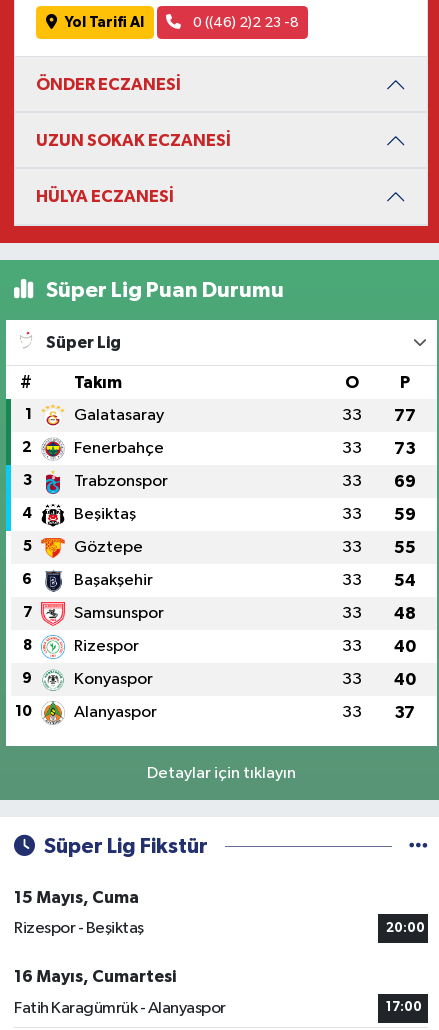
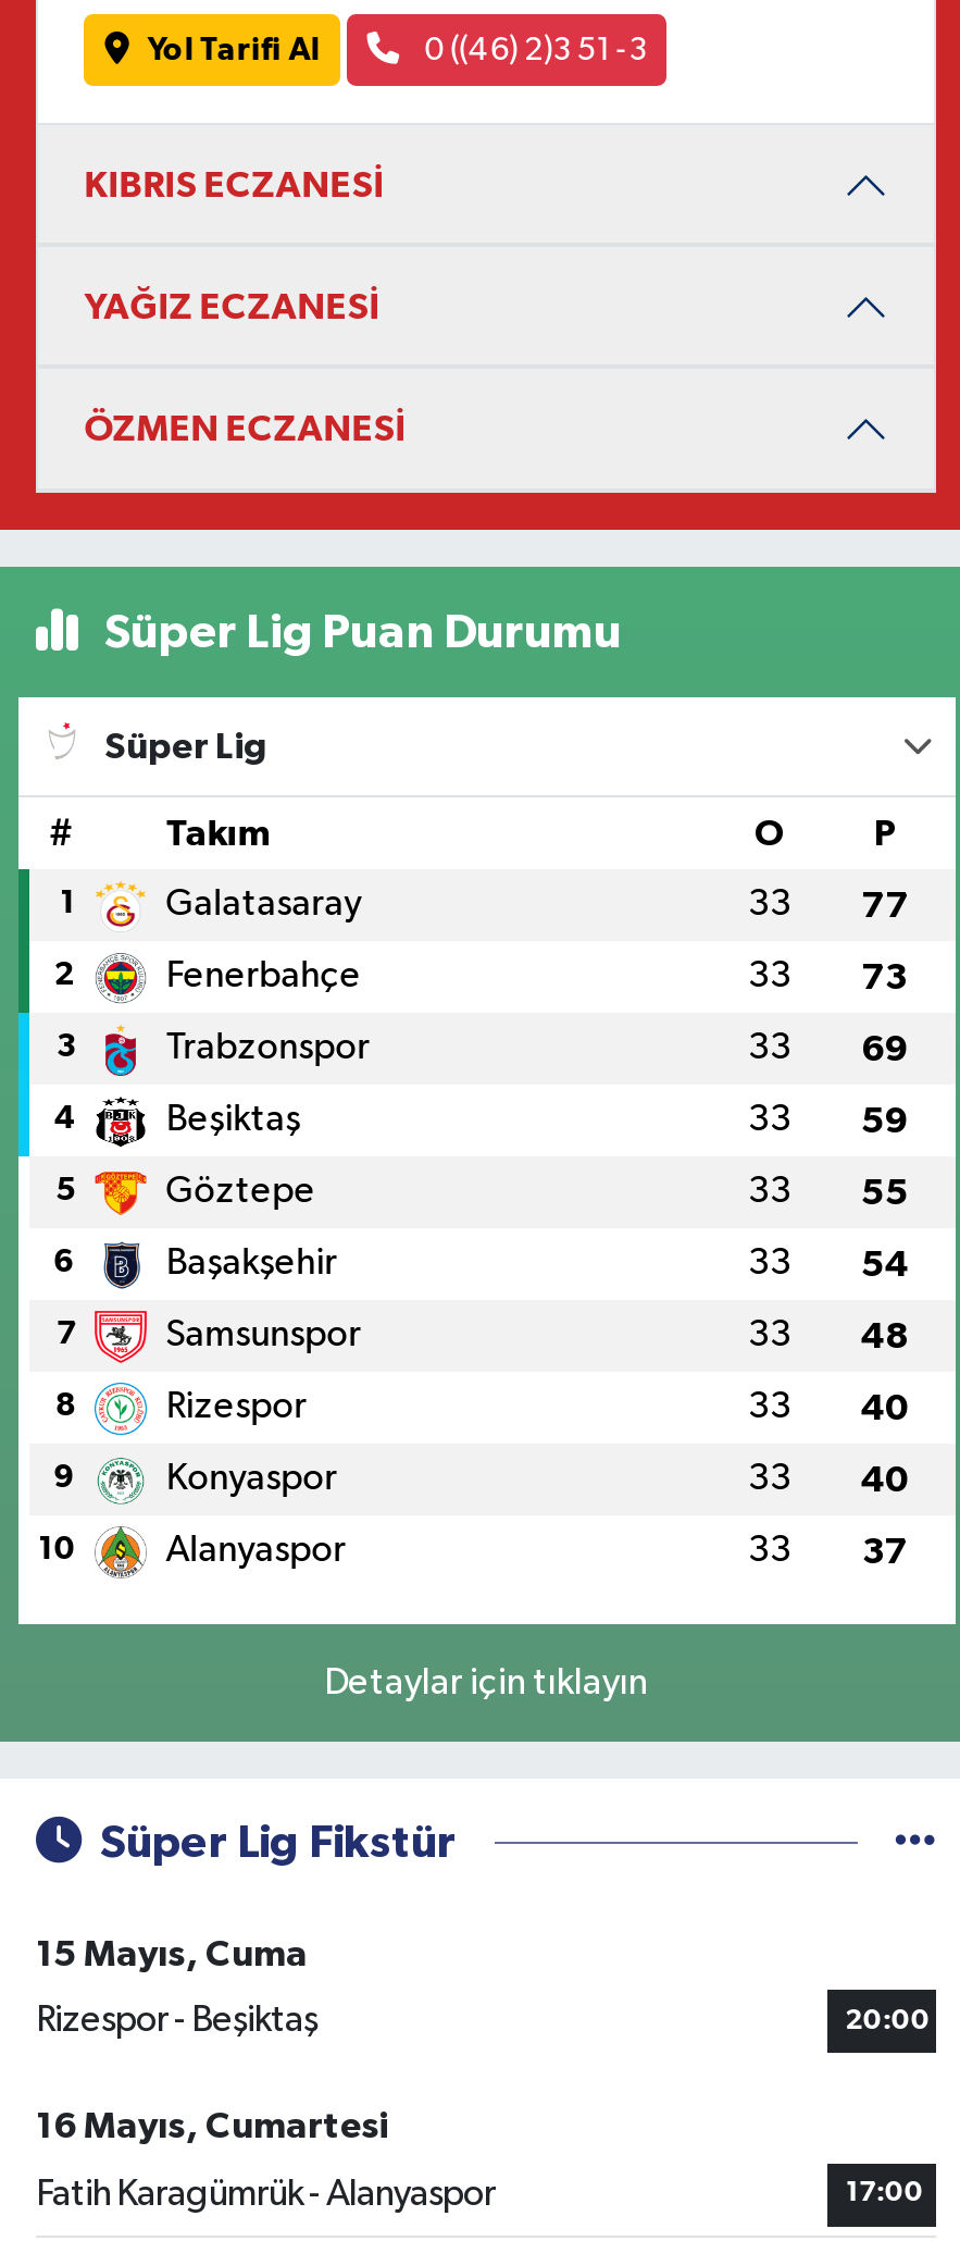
- 0 ((46) 2)2 23 -8
+ 0 ((46) 2)3 51 -3

- ÖNDER ECZANESİ
+ KIBRIS ECZANESİ

- UZUN SOKAK ECZANESİ
+ YAĞIZ ECZANESİ

- HÜLYA ECZANESİ
+ ÖZMEN ECZANESİ
